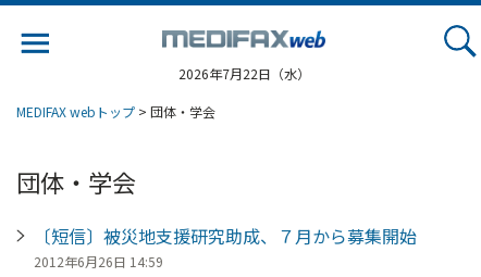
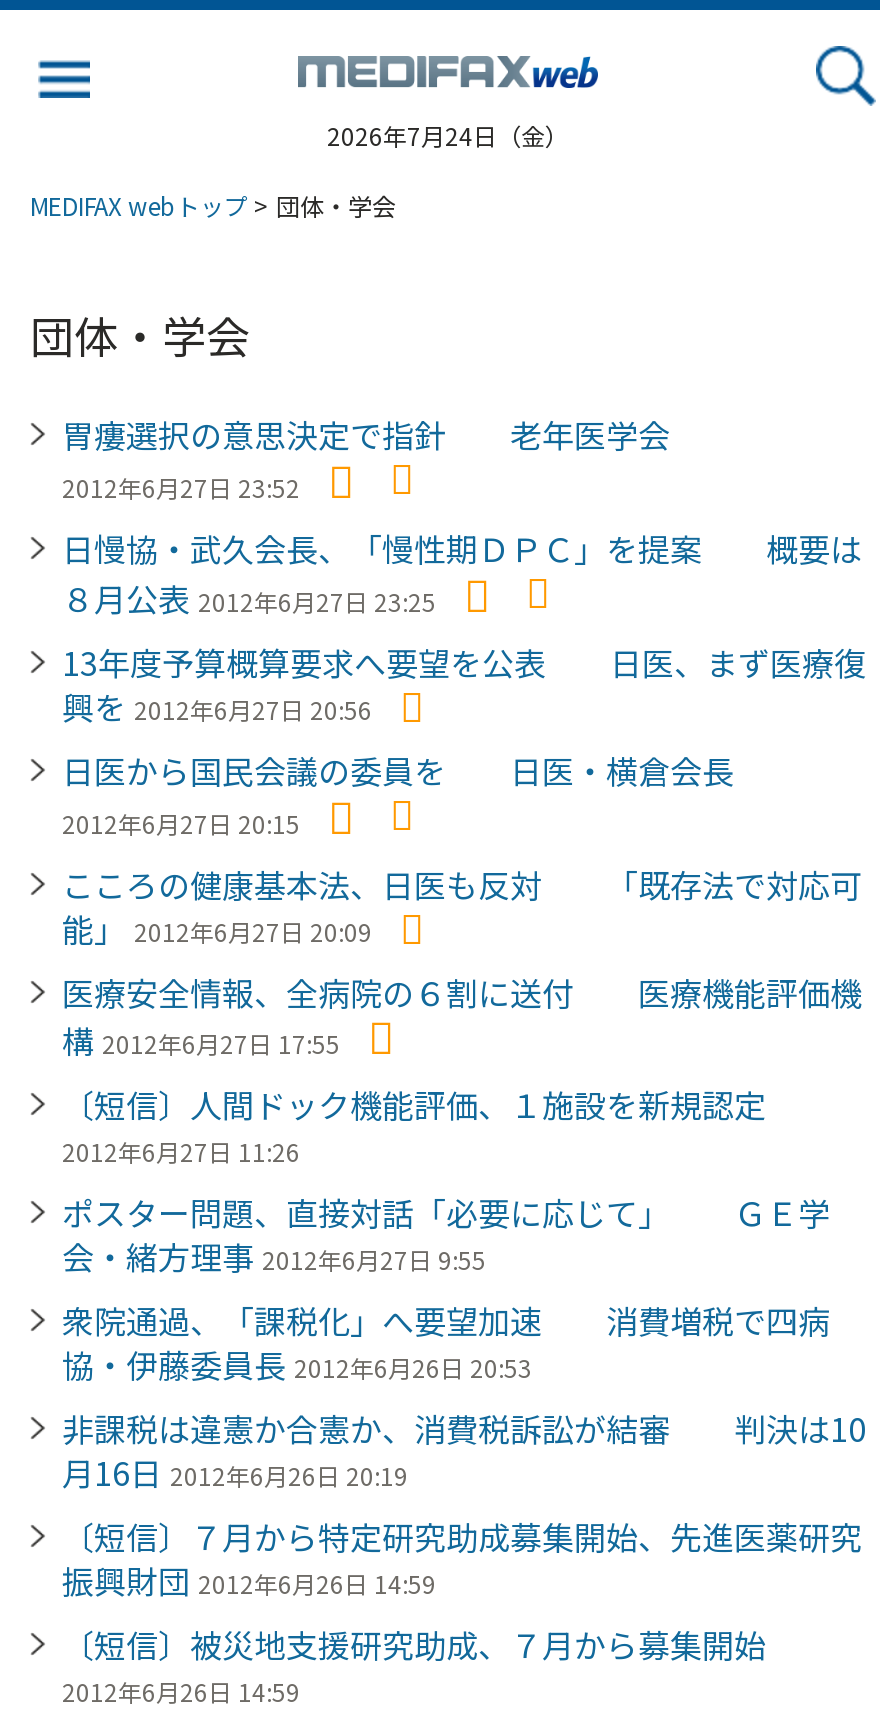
- 2026年7月22日（水）
+ 2026年7月24日（金）

+ 胃瘻選択の意思決定で指針 老年医学会
+ 2012年6月27日 23:52
+ 日慢協・武久会長、「慢性期ＤＰＣ」を提案 概要は
+ ８月公表 2012年6月27日 23:25
+ 13年度予算概算要求へ要望を公表 日医、まず医療復
+ 興を 2012年6月27日 20:56
+ 日医から国民会議の委員を 日医・横倉会長
+ 2012年6月27日 20:15
+ こころの健康基本法、日医も反対 「既存法で対応可
+ 能」 2012年6月27日 20:09
+ 医療安全情報、全病院の６割に送付 医療機能評価機
+ 構 2012年6月27日 17:55
+ 〔短信〕人間ドック機能評価、１施設を新規認定
+ 2012年6月27日 11:26
+ ポスター問題、直接対話「必要に応じて」 ＧＥ学
+ 会・緒方理事 2012年6月27日 9:55
+ 衆院通過、「課税化」へ要望加速 消費増税で四病
+ 協・伊藤委員長 2012年6月26日 20:53
+ 非課税は違憲か合憲か、消費税訴訟が結審 判決は10
+ 月16日 2012年6月26日 20:19
+ 〔短信〕７月から特定研究助成募集開始、先進医薬研究
+ 振興財団 2012年6月26日 14:59
